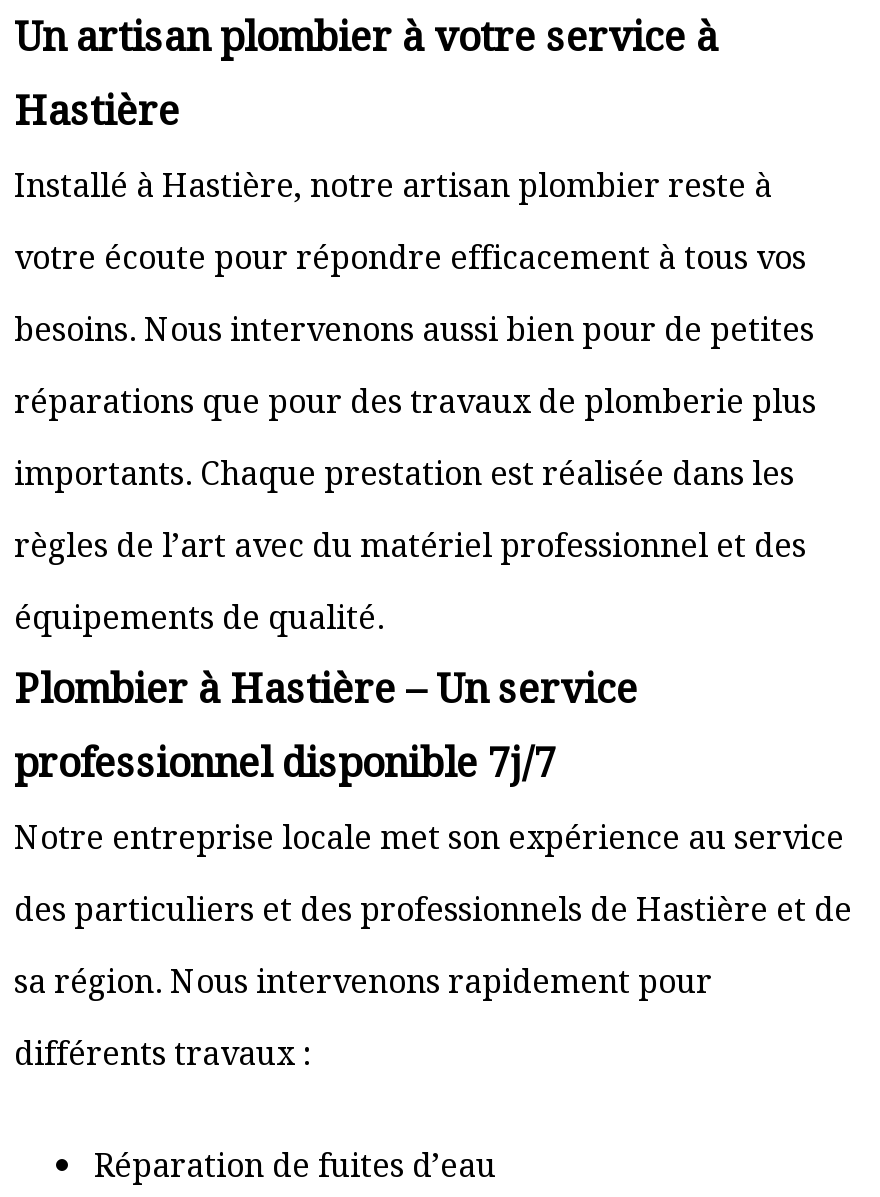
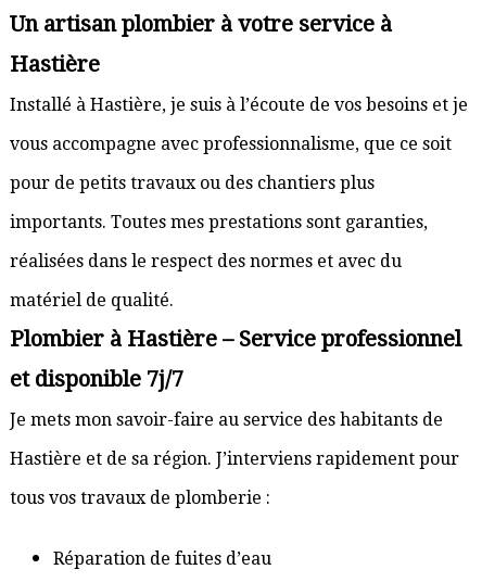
- Installé à Hastière, notre artisan plombier reste à
- votre écoute pour répondre efficacement à tous vos
- besoins. Nous intervenons aussi bien pour de petites
- réparations que pour des travaux de plomberie plus
- importants. Chaque prestation est réalisée dans les
- règles de l’art avec du matériel professionnel et des
- équipements de qualité.
- Plombier à Hastière – Un service
- professionnel disponible 7j/7
- Notre entreprise locale met son expérience au service
- des particuliers et des professionnels de Hastière et de
- sa région. Nous intervenons rapidement pour
- différents travaux :
+ Installé à Hastière, je suis à l’écoute de vos besoins et je
+ vous accompagne avec professionnalisme, que ce soit
+ pour de petits travaux ou des chantiers plus
+ importants. Toutes mes prestations sont garanties,
+ réalisées dans le respect des normes et avec du
+ matériel de qualité.
+ Plombier à Hastière – Service professionnel
+ et disponible 7j/7
+ Je mets mon savoir-faire au service des habitants de
+ Hastière et de sa région. J’interviens rapidement pour
+ tous vos travaux de plomberie :
